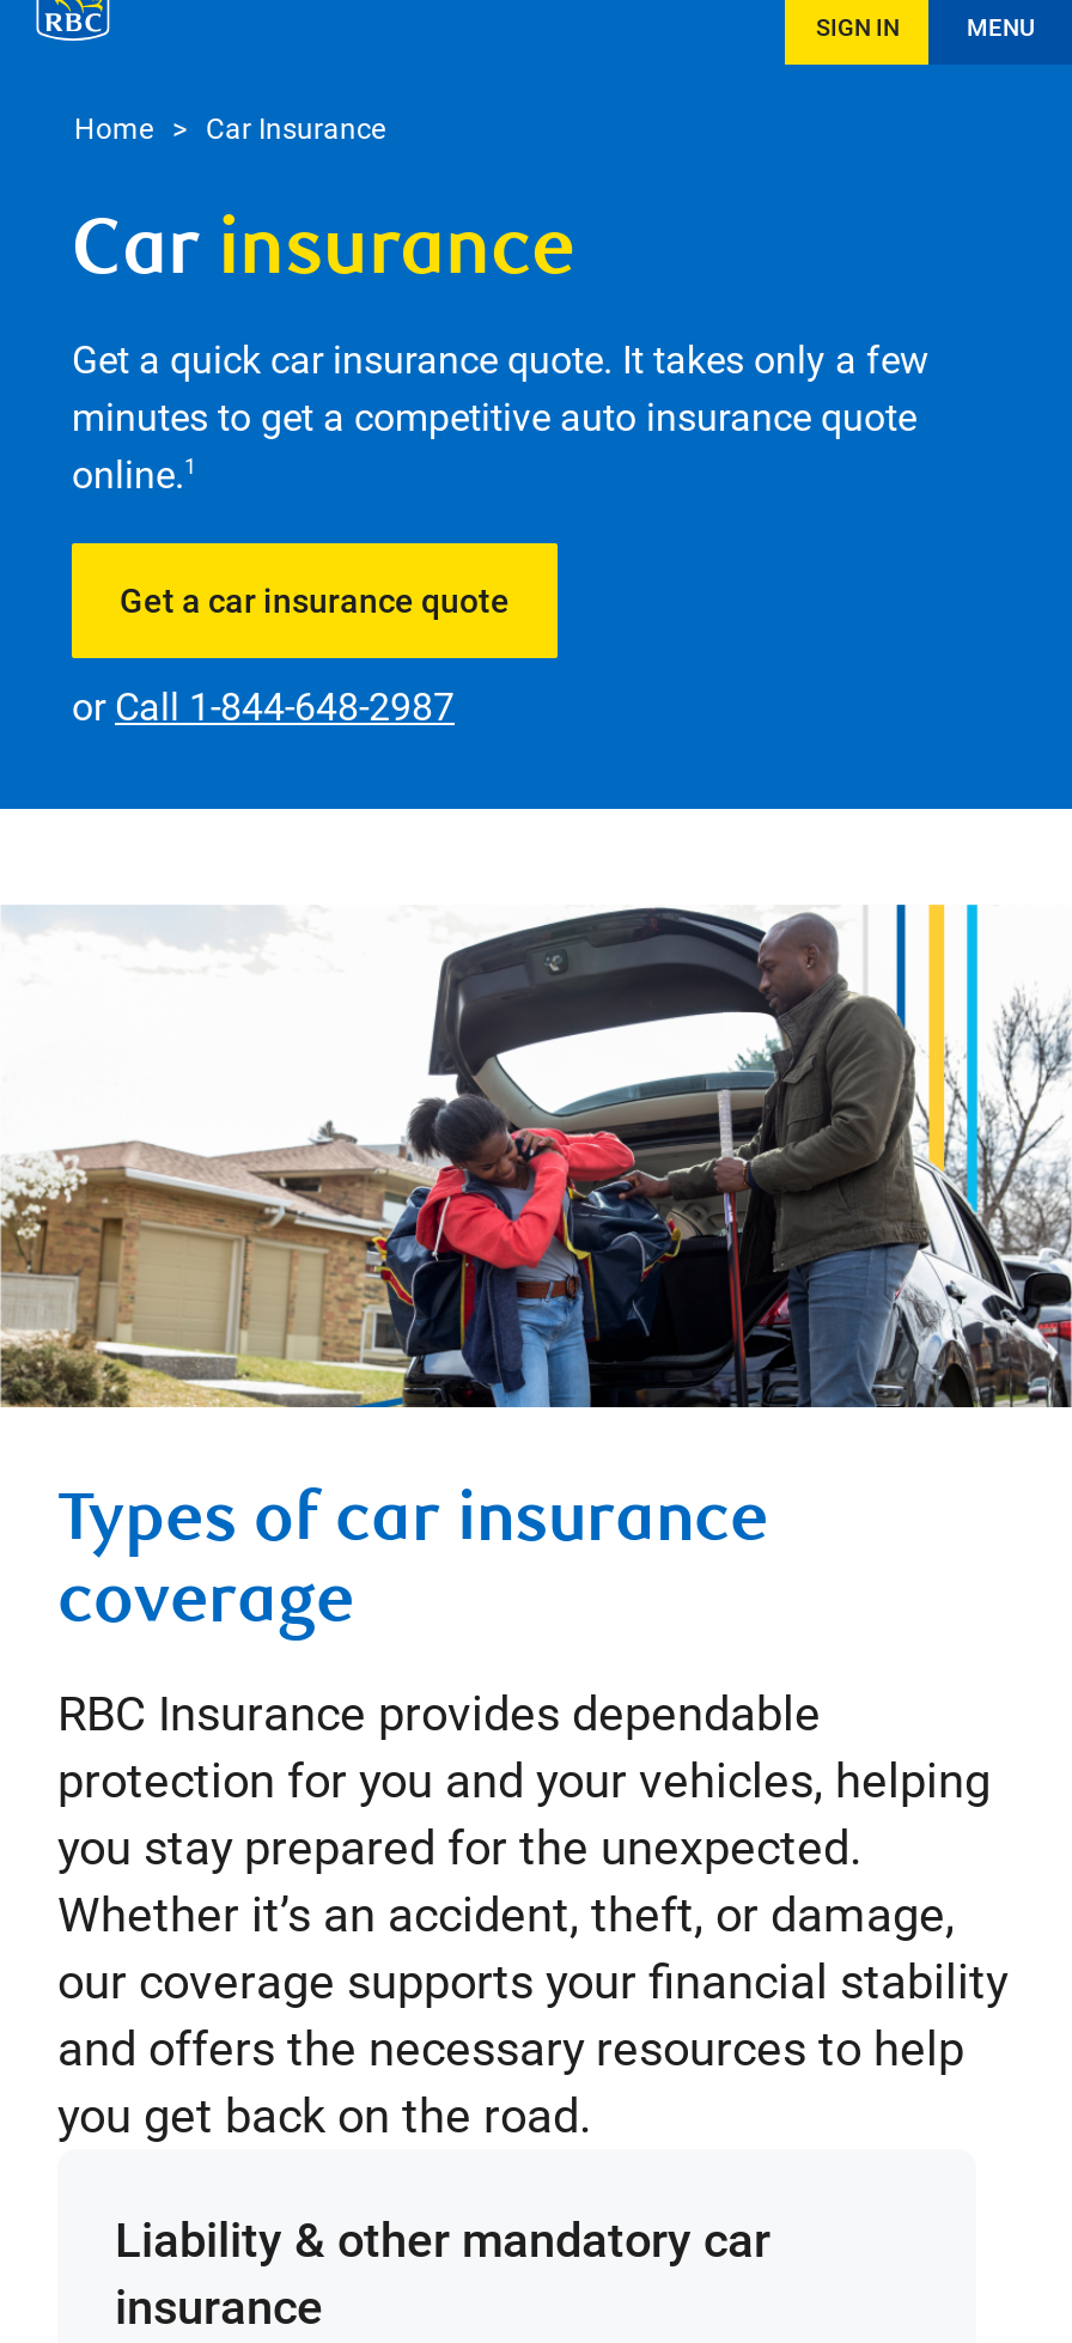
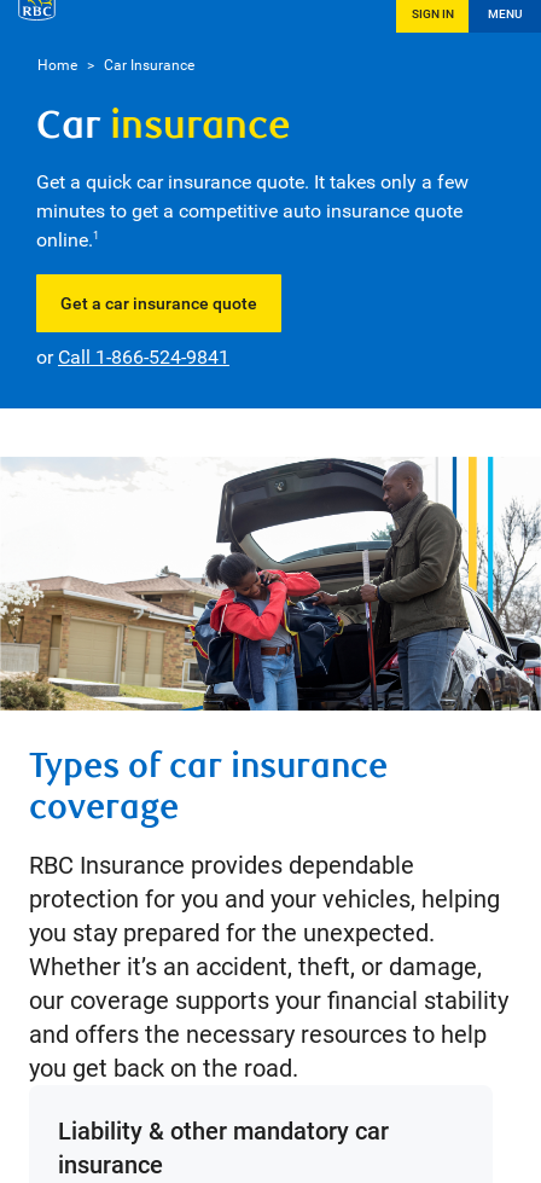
- or Call 1-844-648-2987
+ or Call 1-866-524-9841
